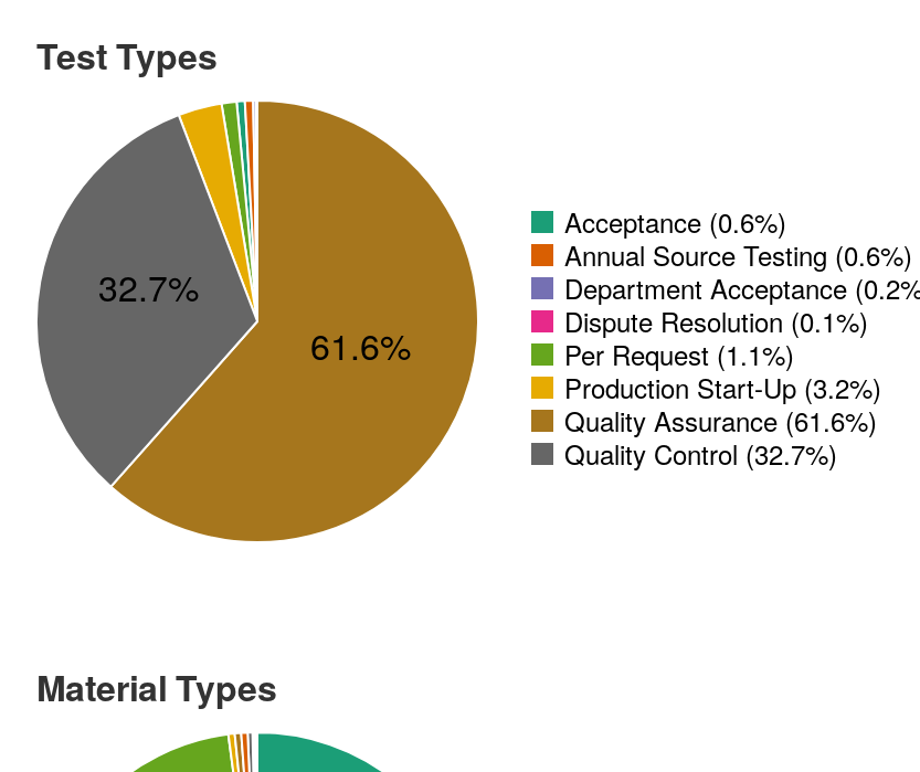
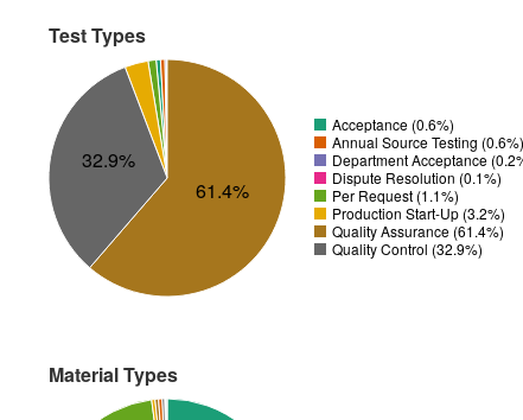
- 32.7%
+ 32.9%

- 61.6%
+ 61.4%

- Quality Assurance (61.6%)
+ Quality Assurance (61.4%)

- Quality Control (32.7%)
+ Quality Control (32.9%)
